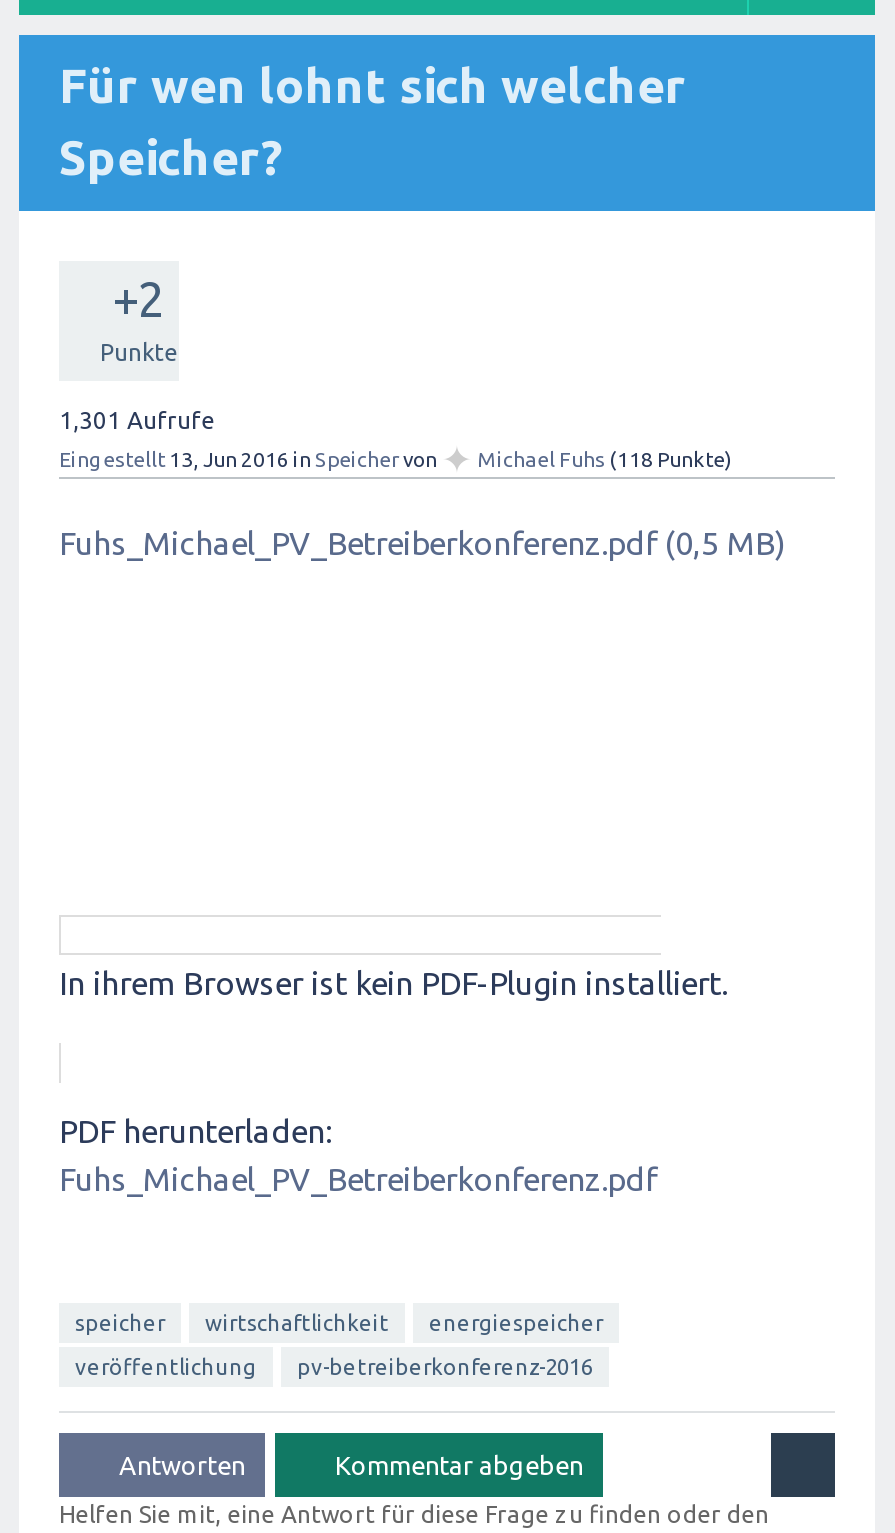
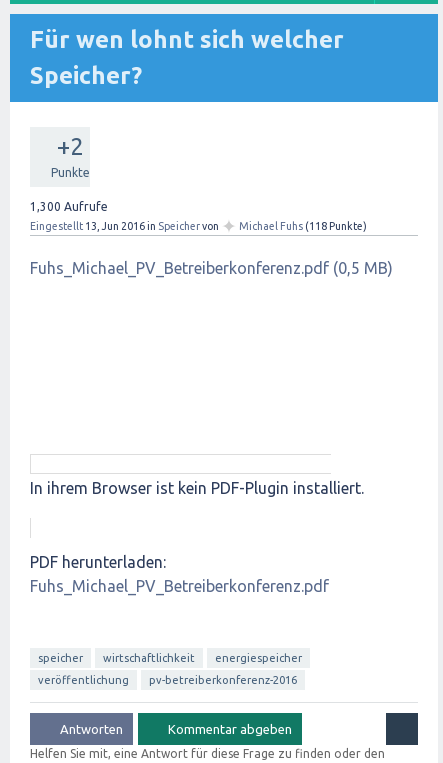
- 1,301 Aufrufe
+ 1,300 Aufrufe
